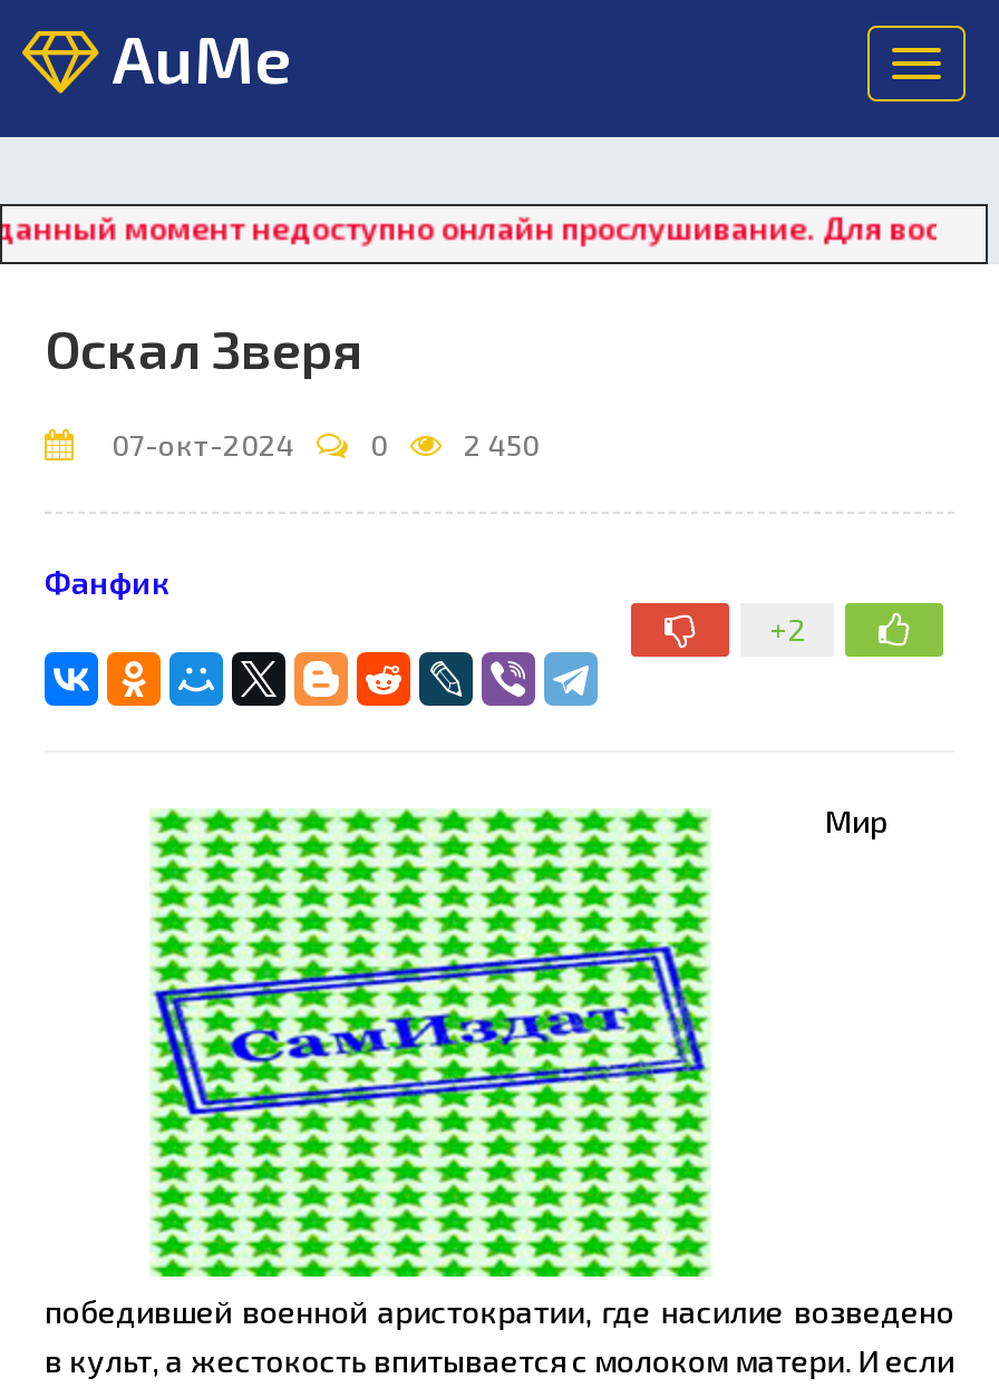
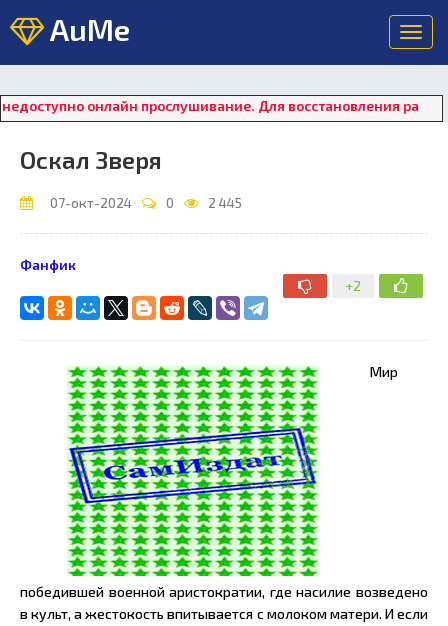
- 2 450
+ 2 445
